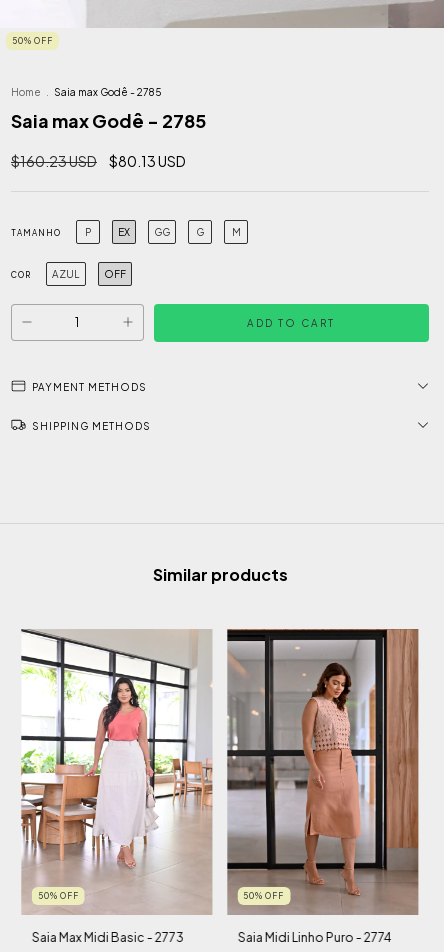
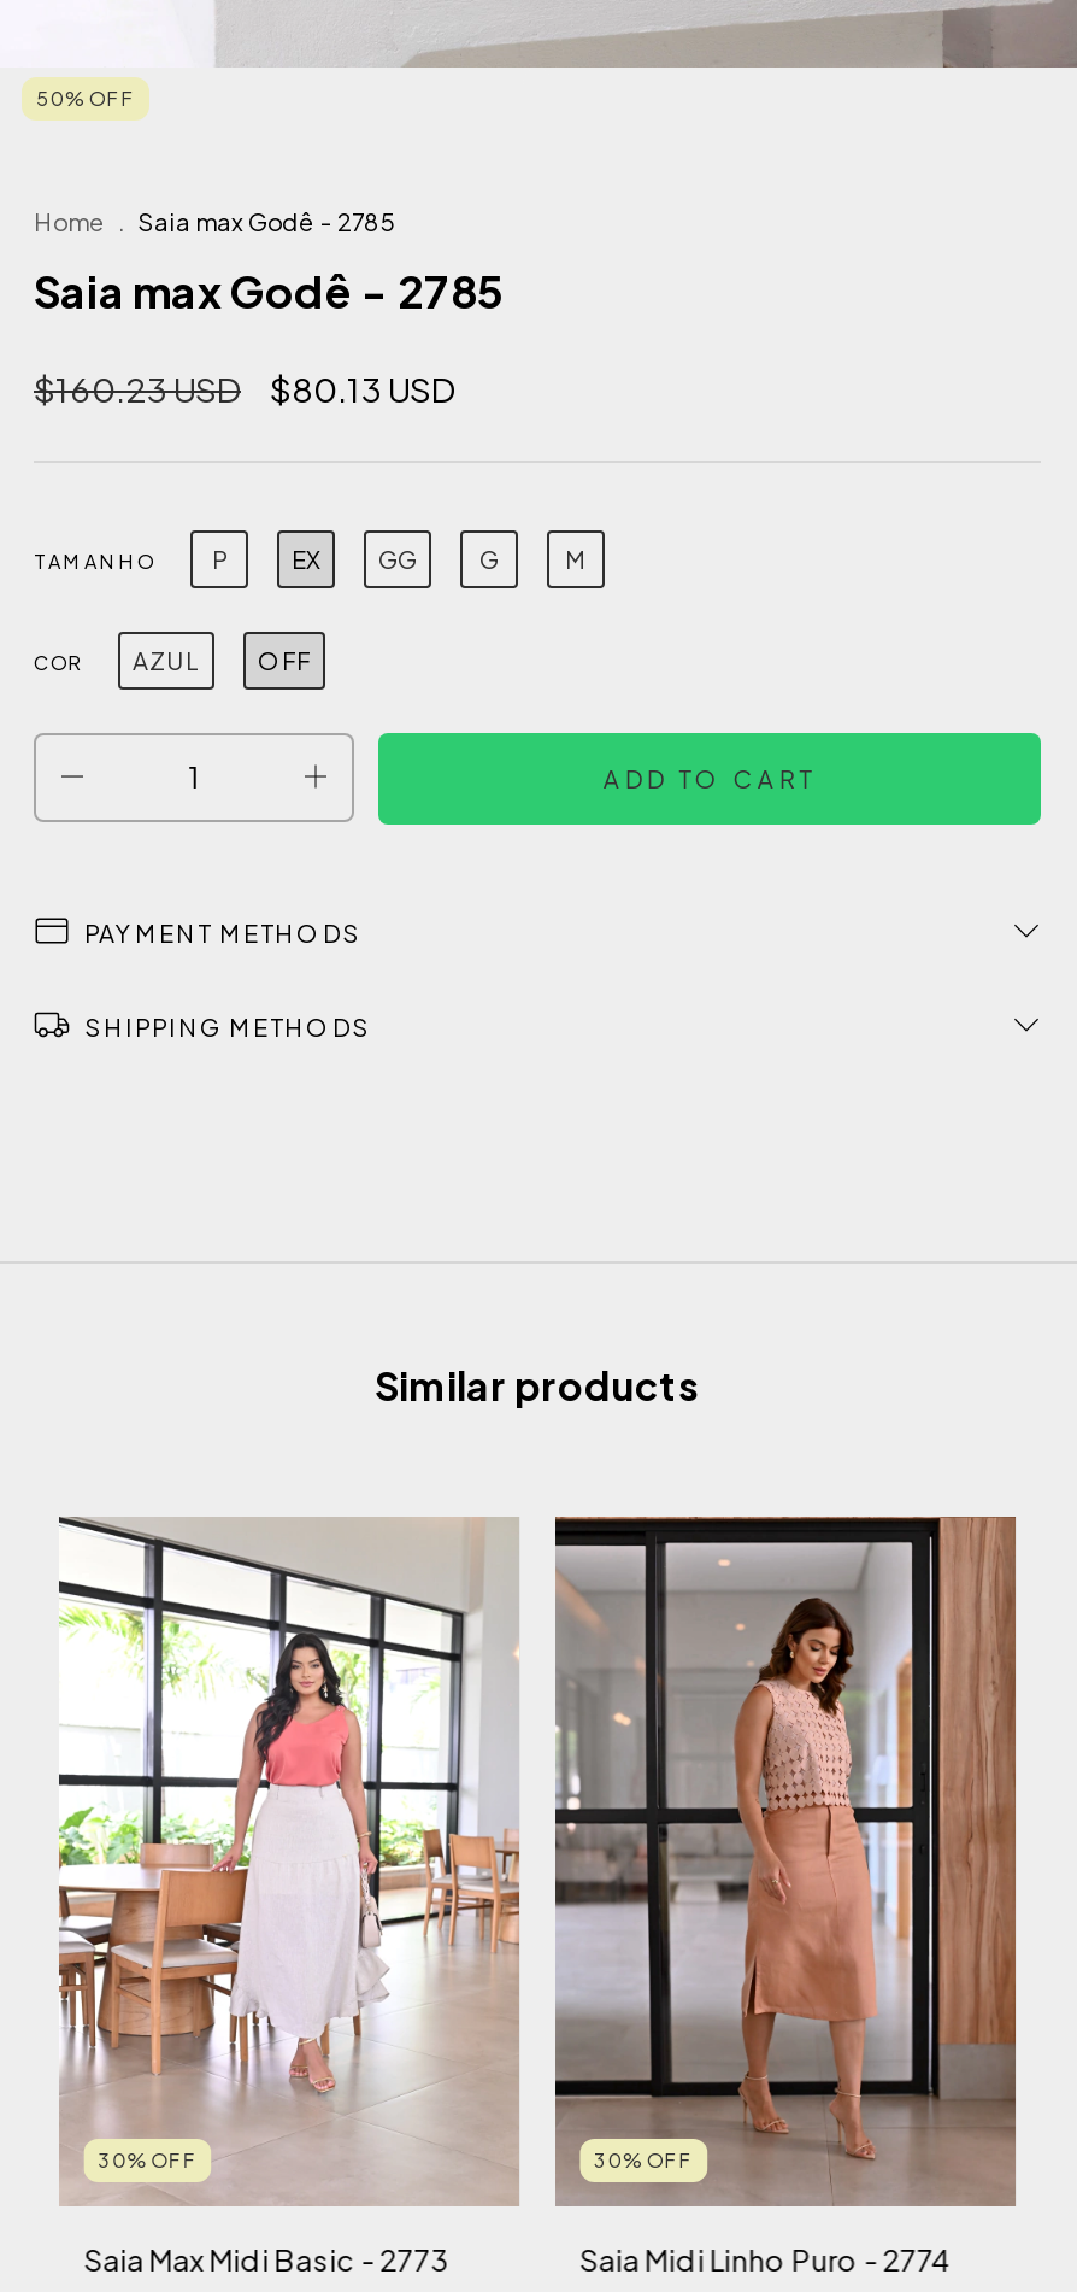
- 50% OFF
+ 30% OFF

- 50% OFF
+ 30% OFF
